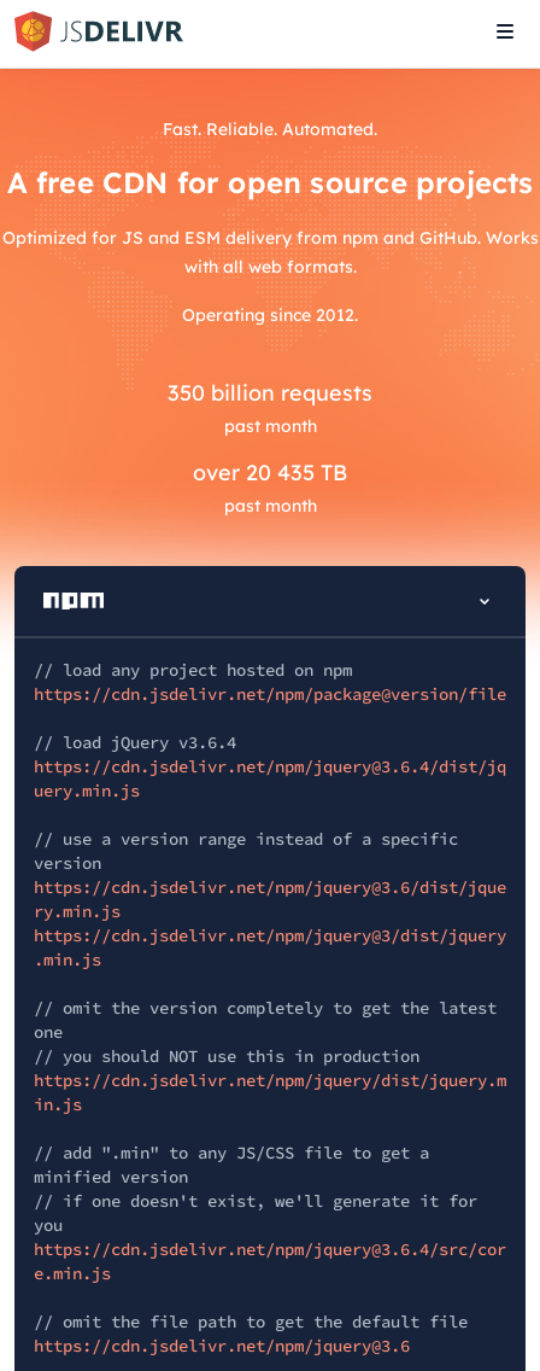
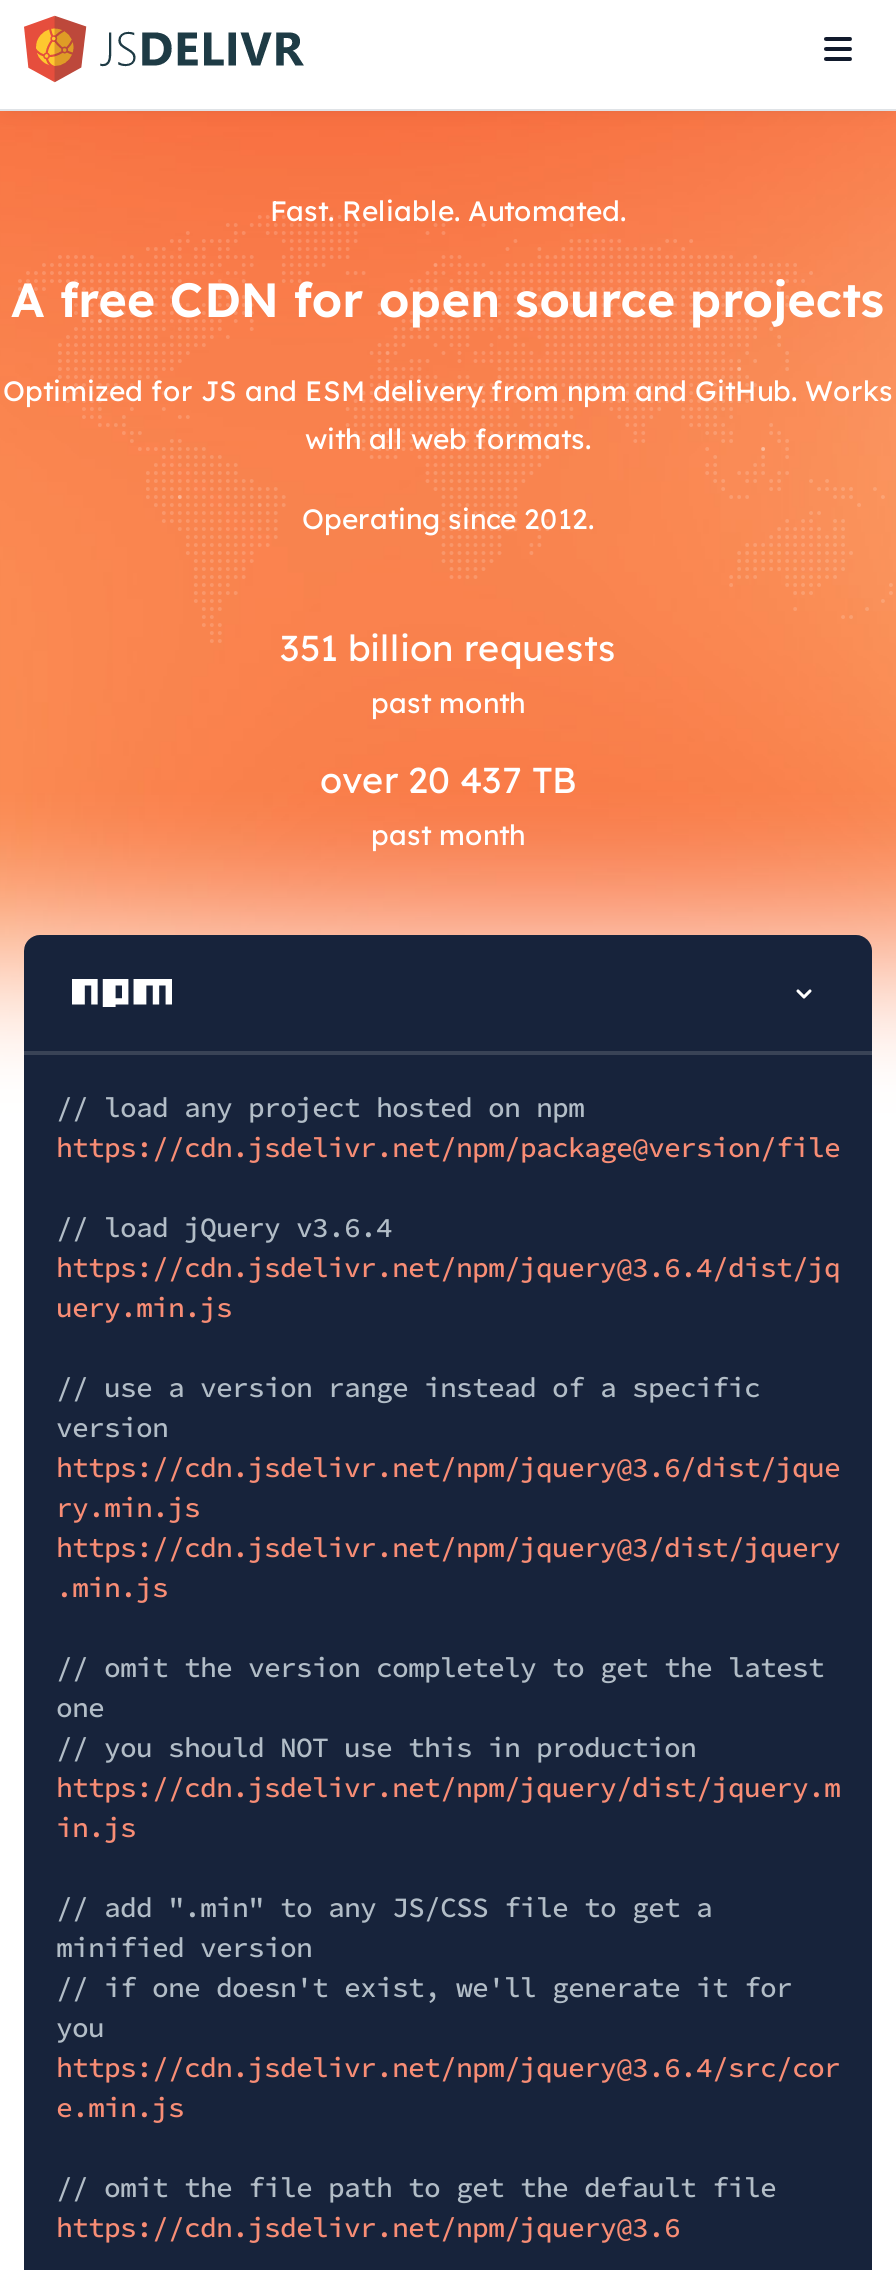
- 350 billion requests
+ 351 billion requests

- over 20 435 TB
+ over 20 437 TB
